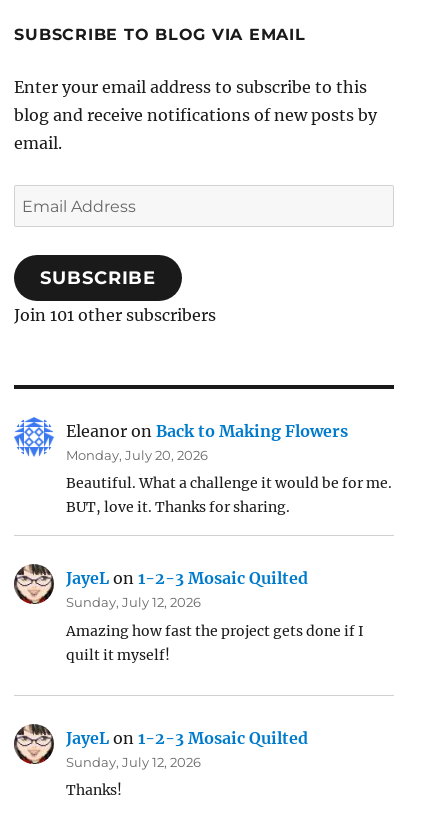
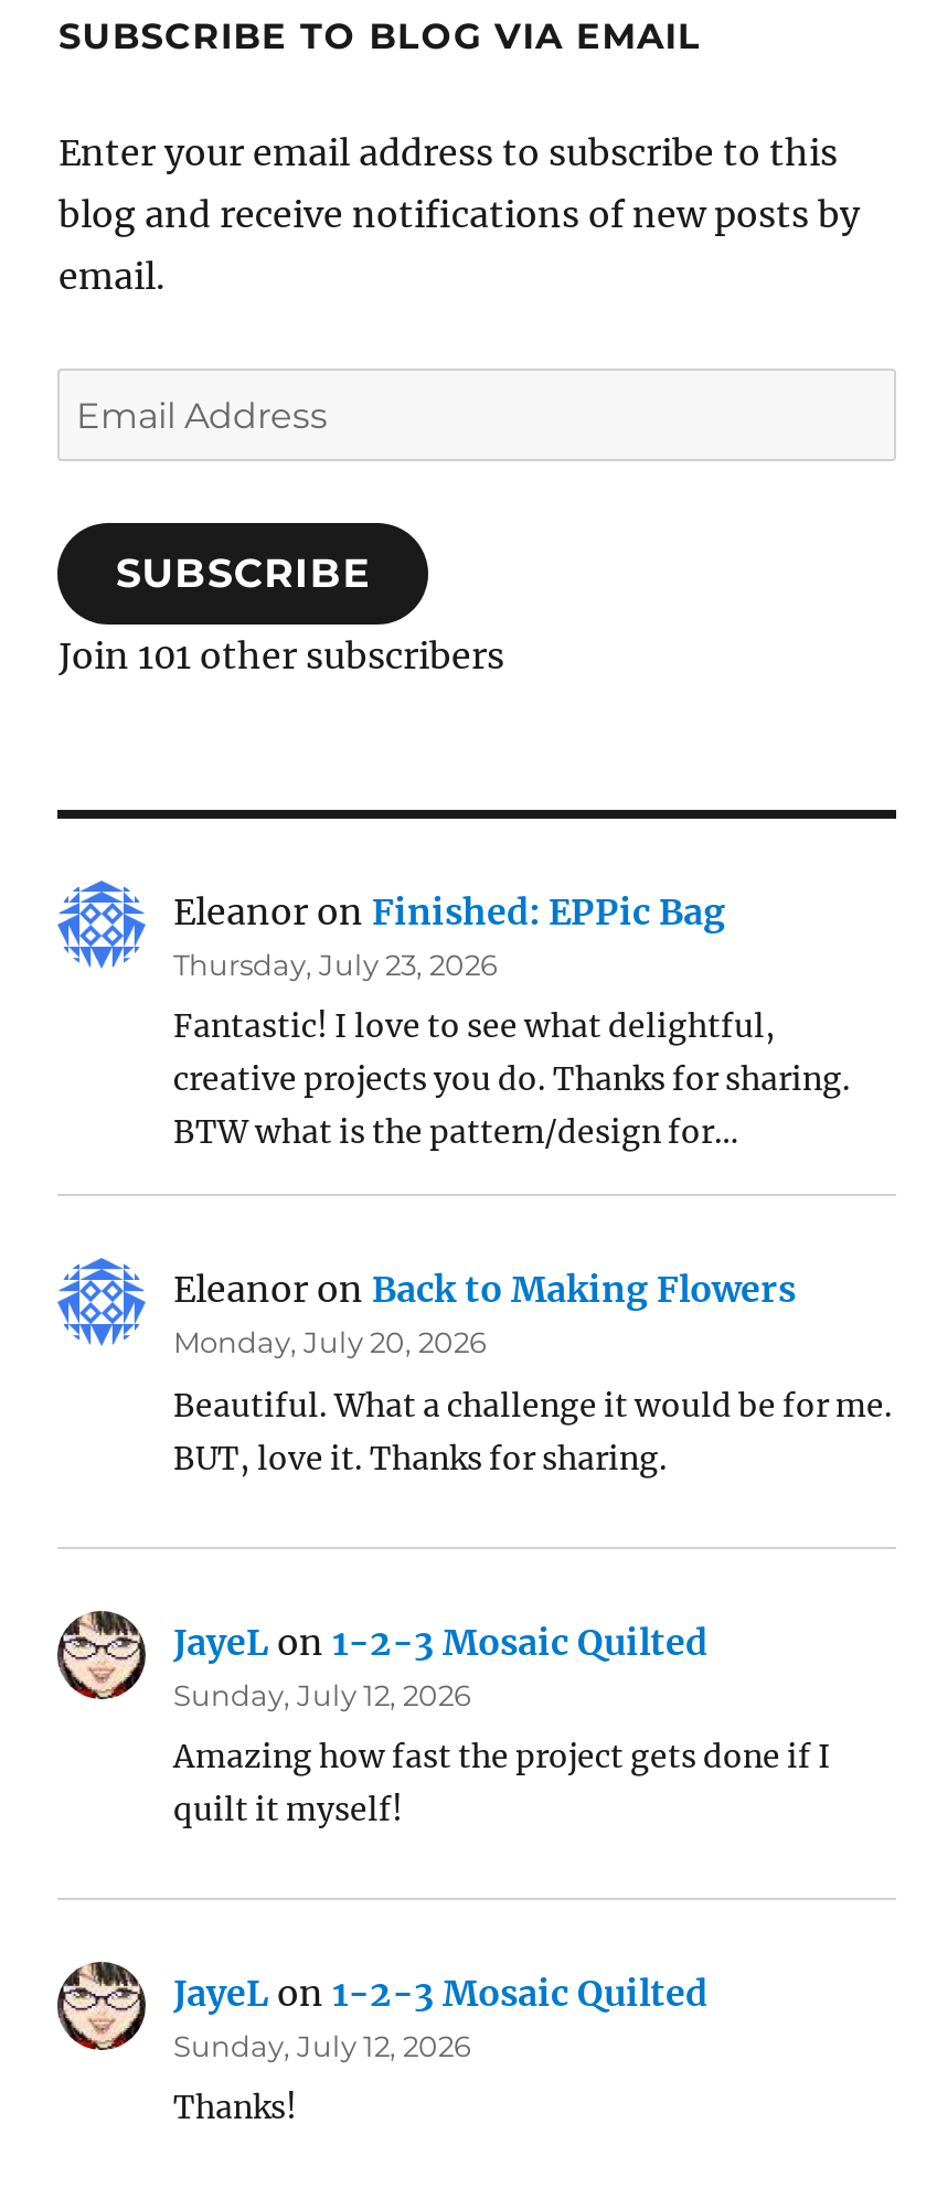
+ Eleanor on Finished: EPPic Bag
+ Thursday, July 23, 2026
+ Fantastic! I love to see what delightful,
+ creative projects you do. Thanks for sharing.
+ BTW what is the pattern/design for…
